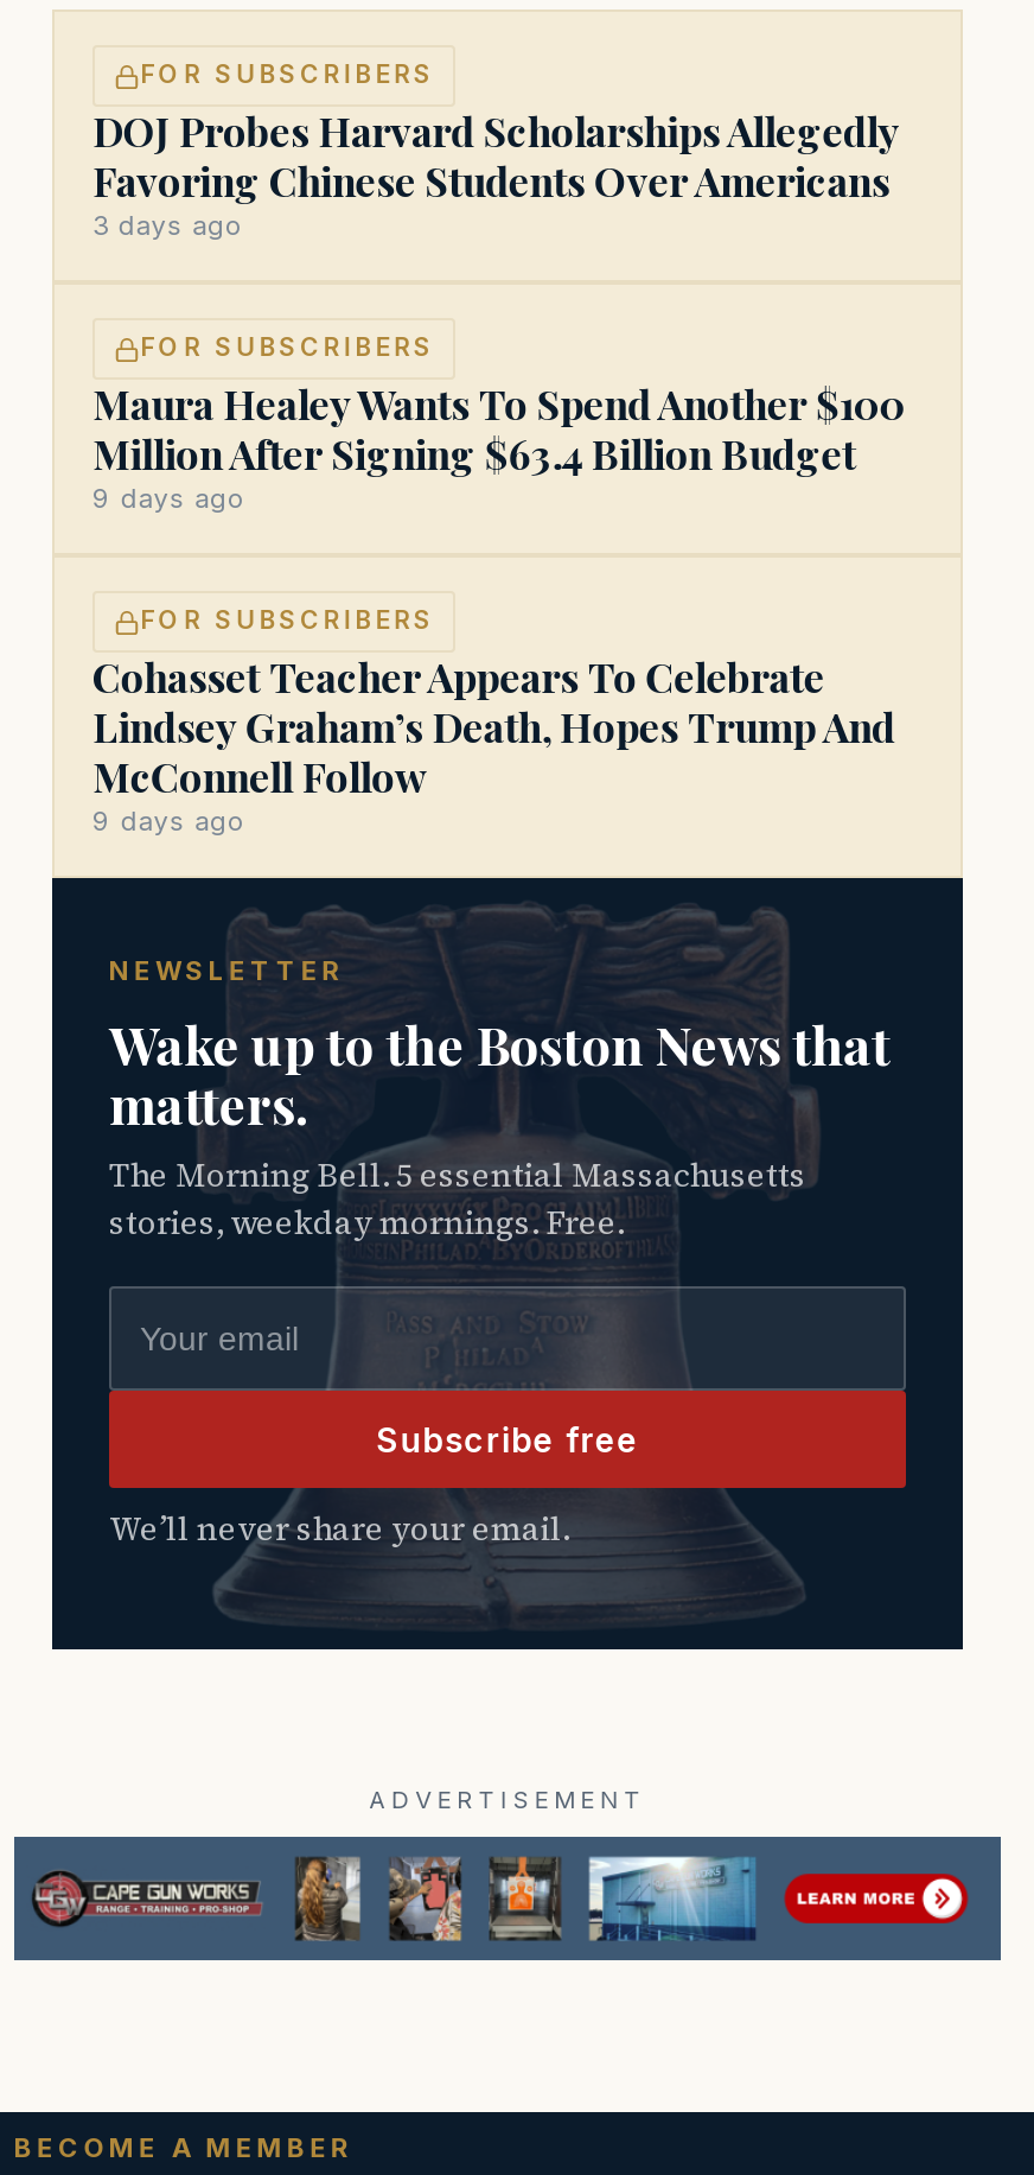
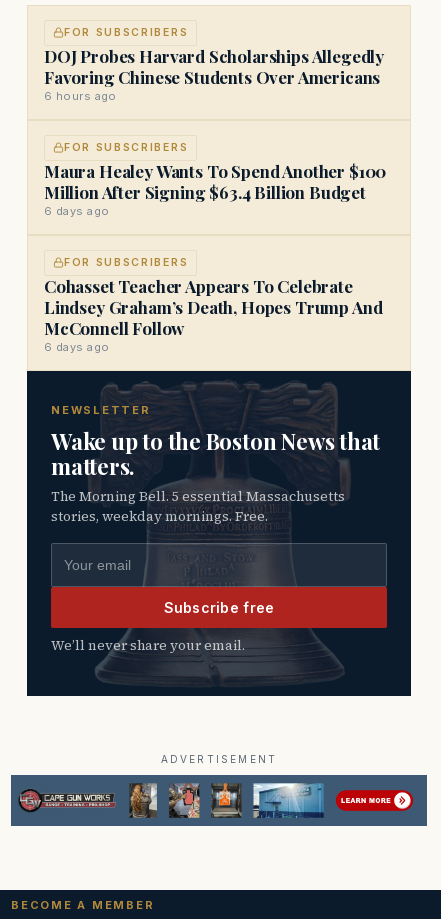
- 3 days ago
+ 6 hours ago

- 9 days ago
+ 6 days ago

- 9 days ago
+ 6 days ago
